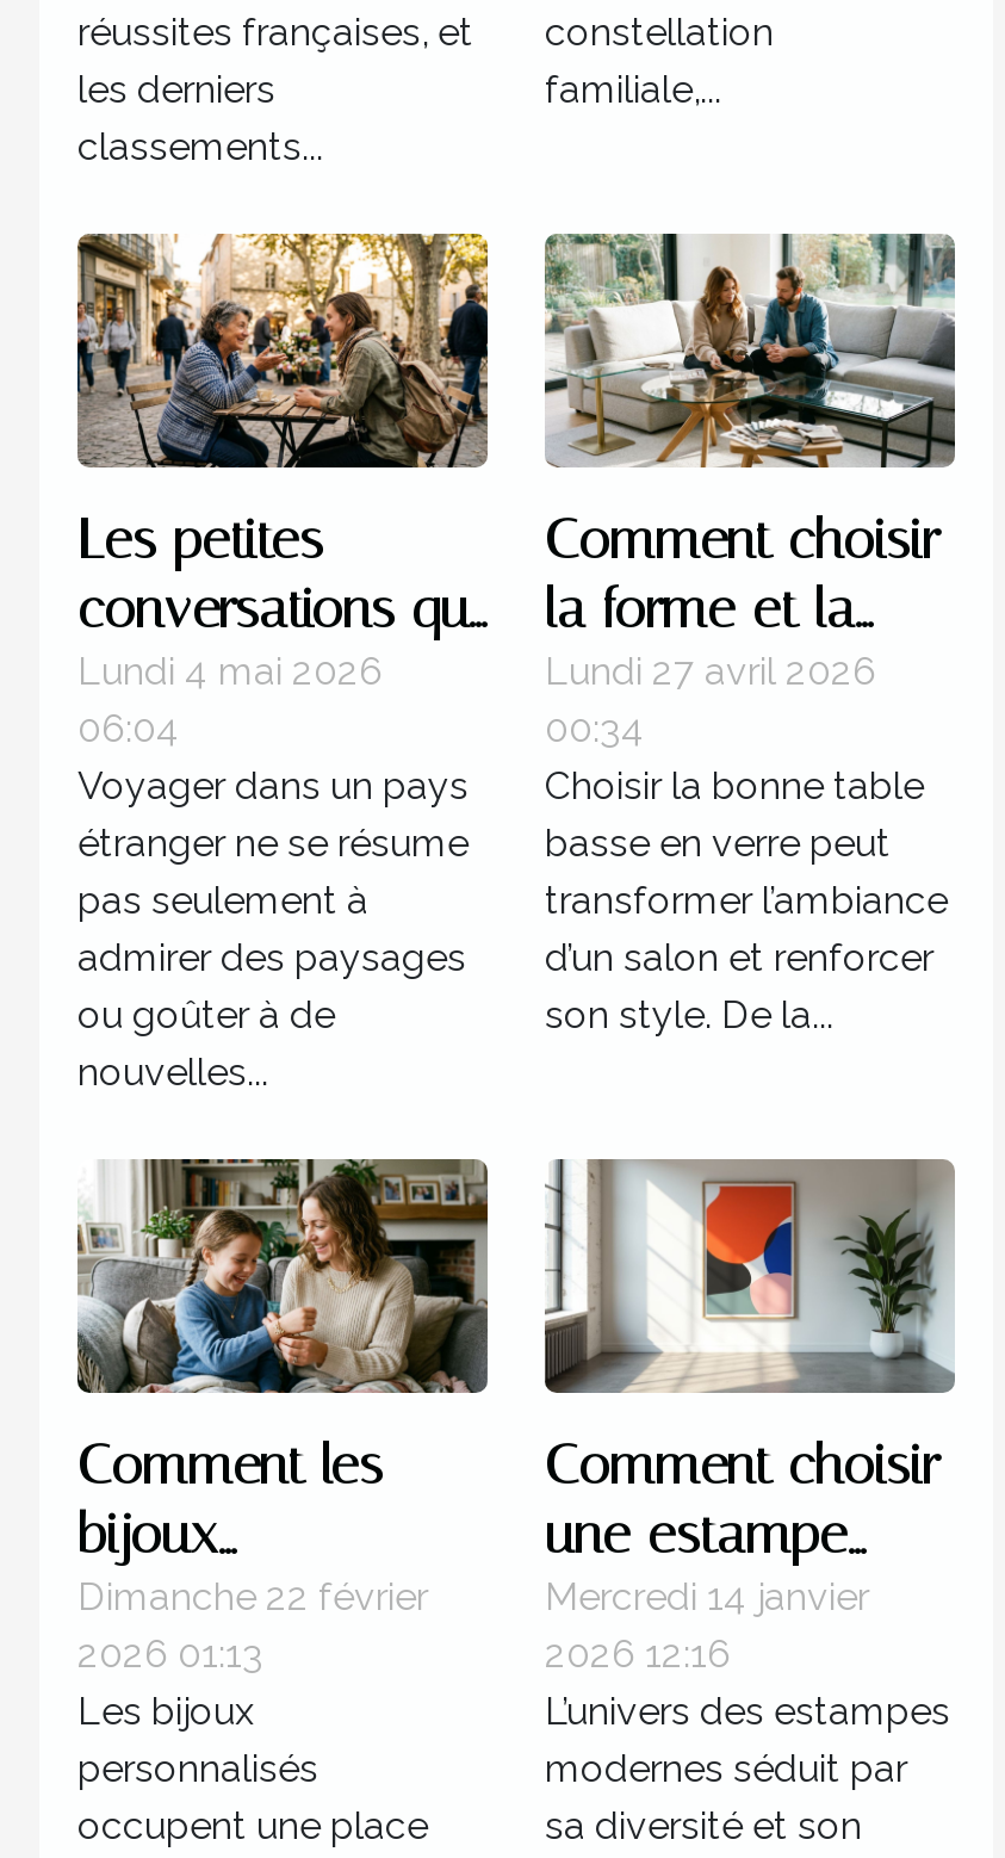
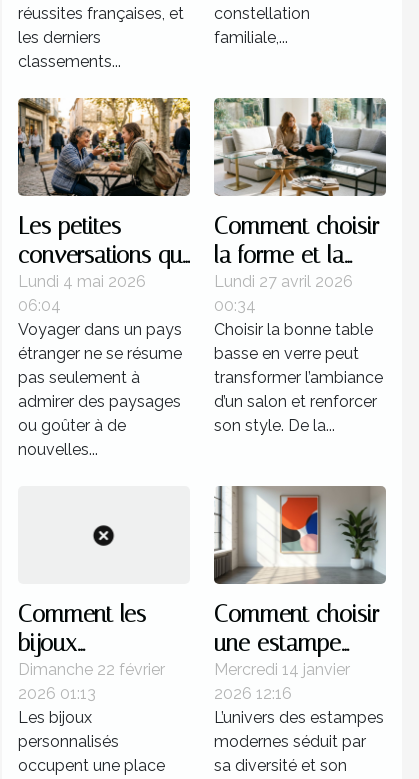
- [image]
